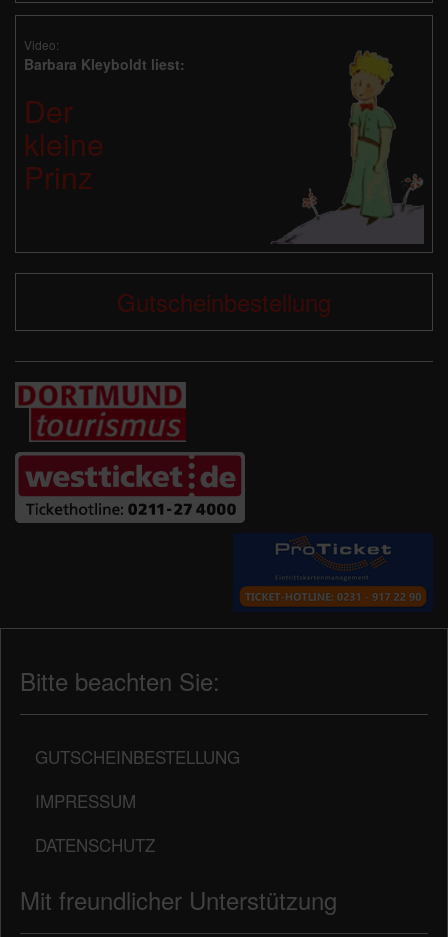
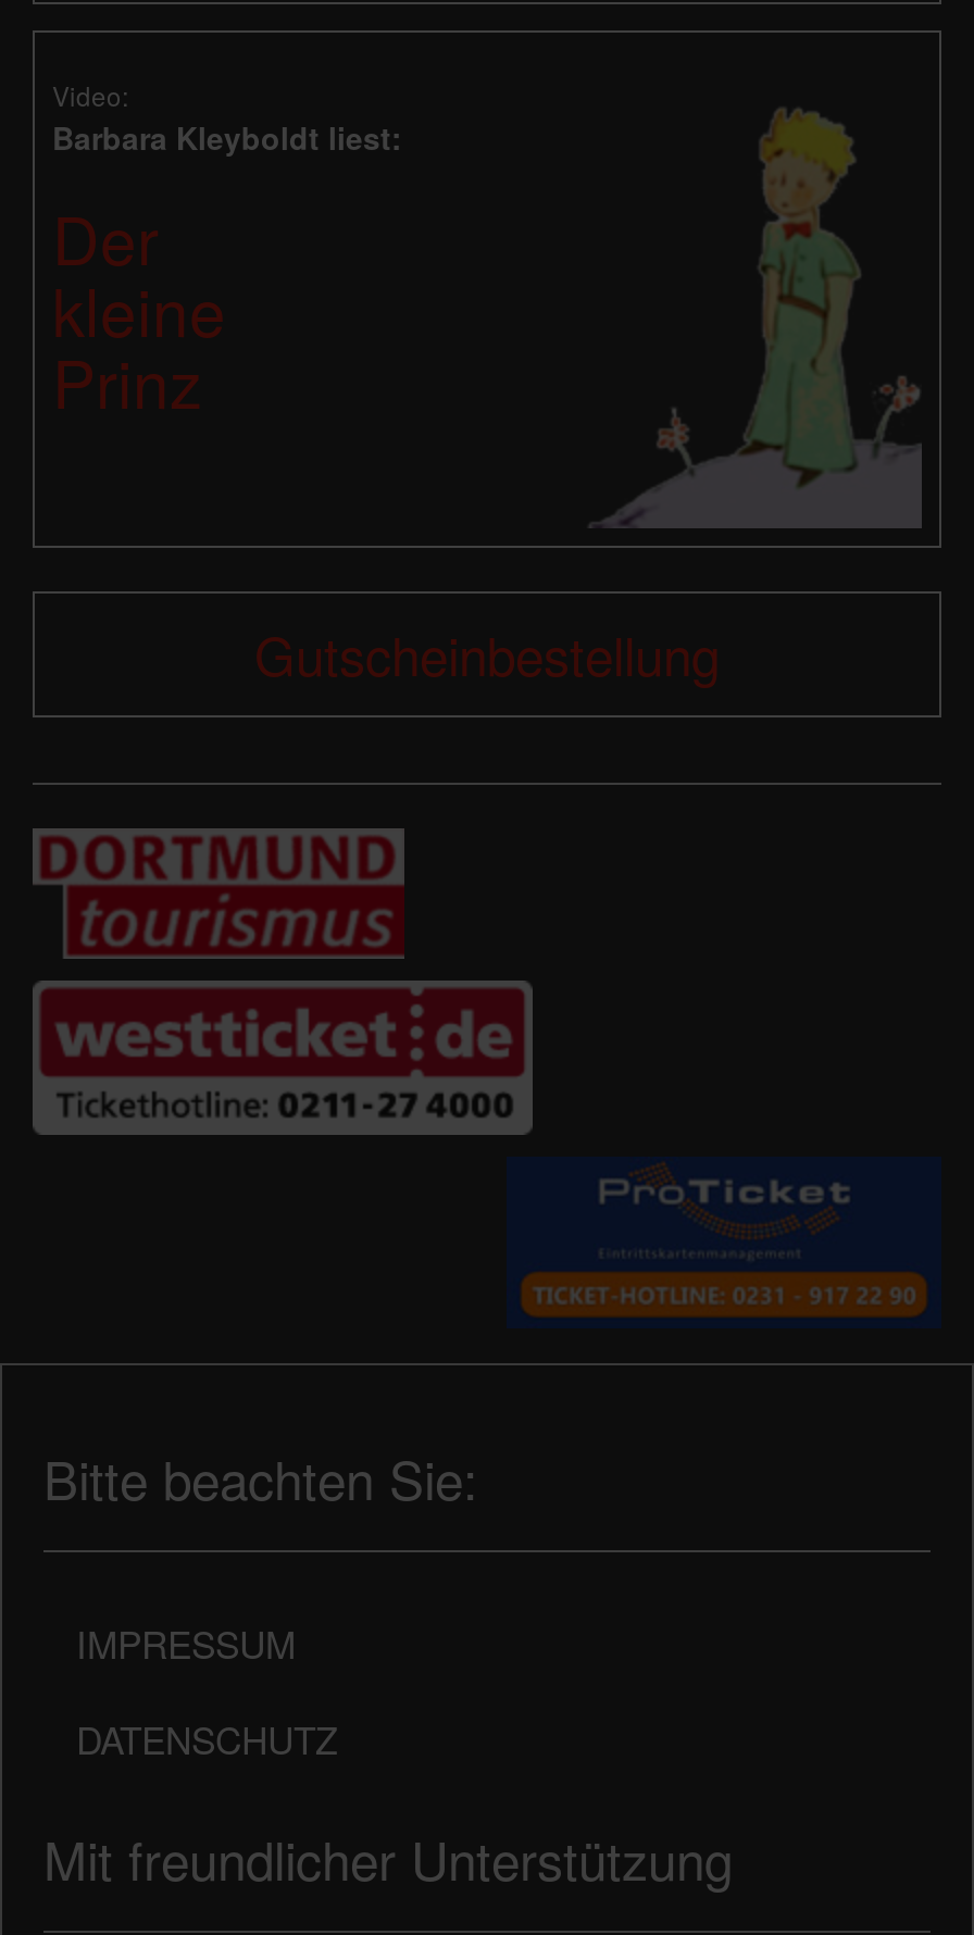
- GUTSCHEINBESTELLUNG
